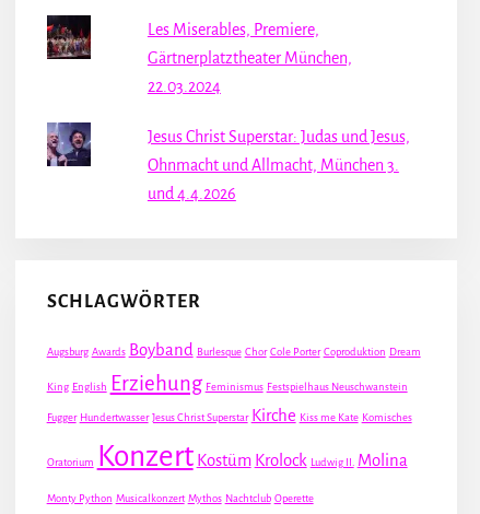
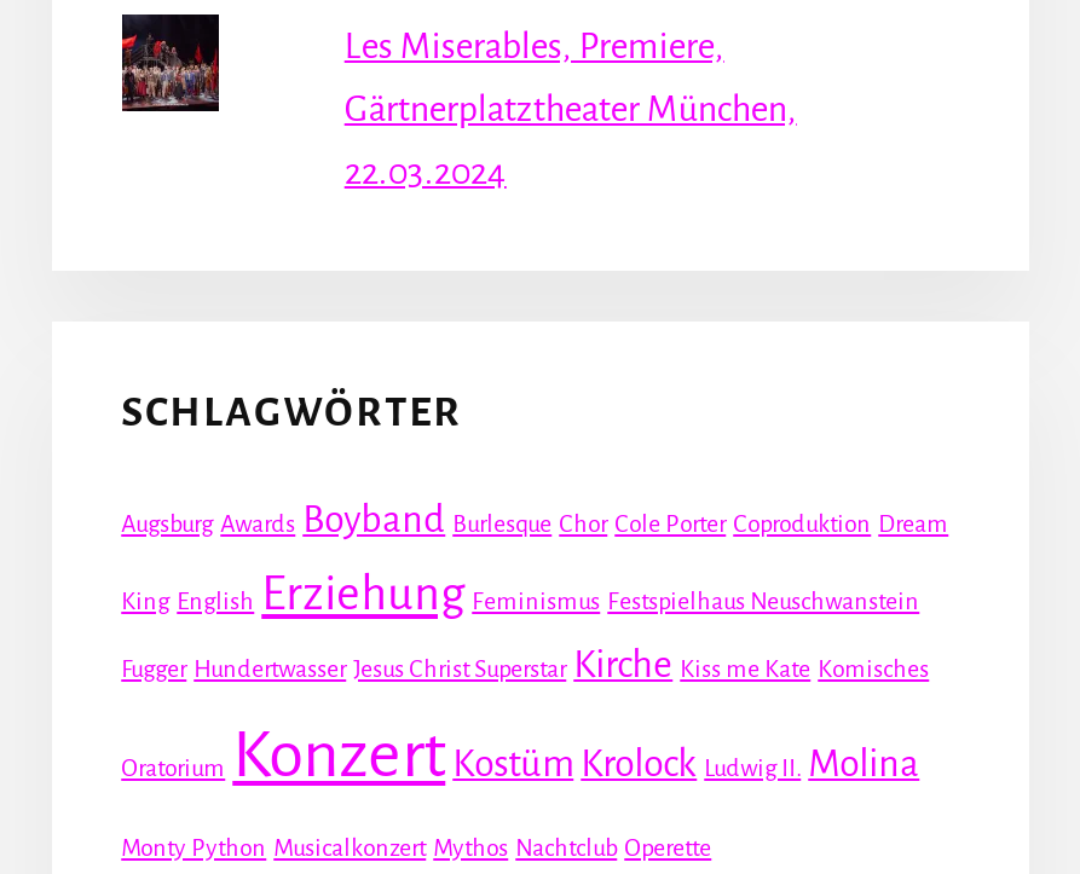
- [image]

- Jesus Christ Superstar: Judas und Jesus,
- Ohnmacht und Allmacht, München 3.
- und 4.4.2026
